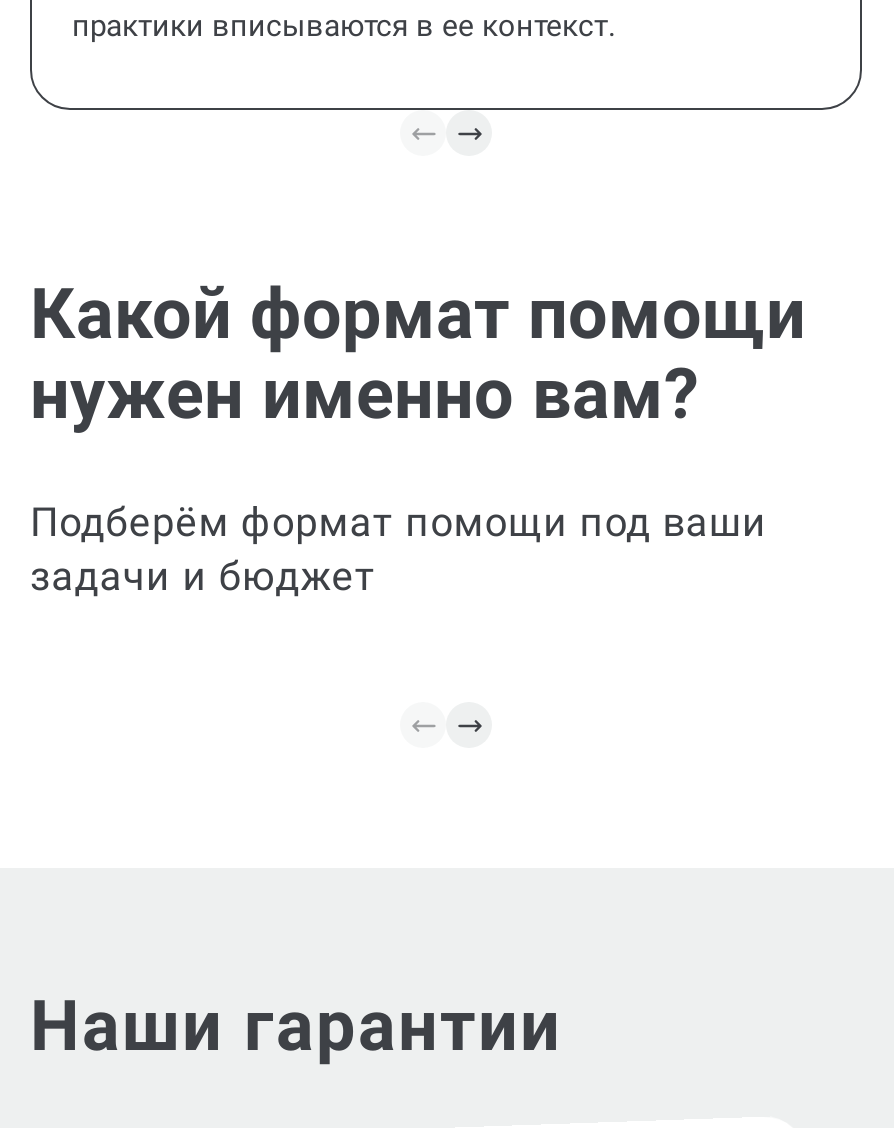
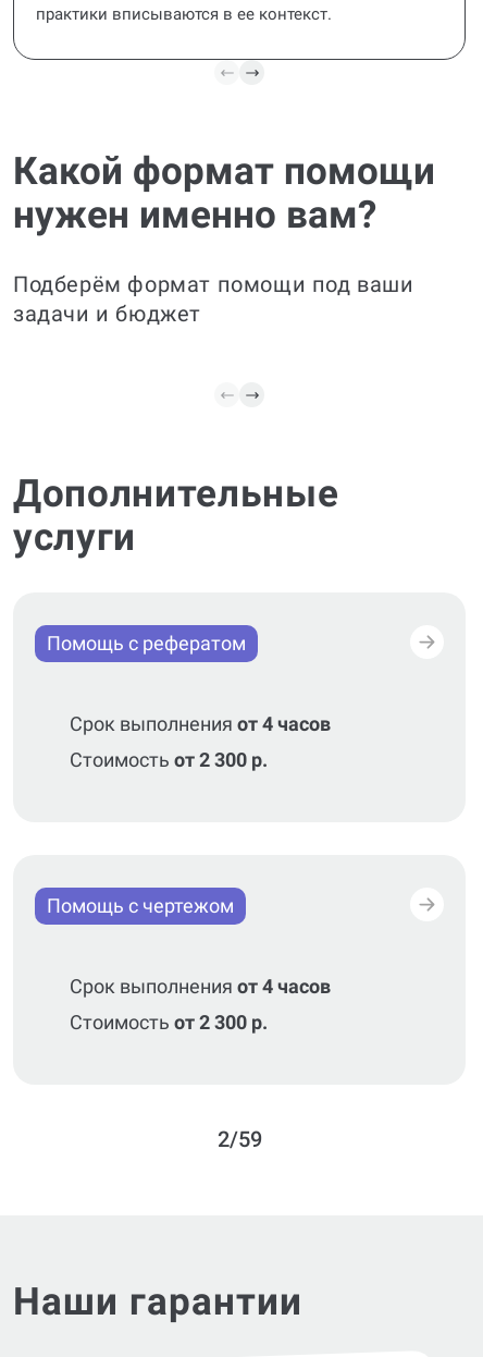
+ Дополнительные
+ услуги
+ Помощь с рефератом

+ Помощь с чертежом

+ Срок выполнения от 4 часов
+ Стоимость от 2 300 р.

+ Срок выполнения от 4 часов
+ Стоимость от 2 300 р.

+ 2/59
